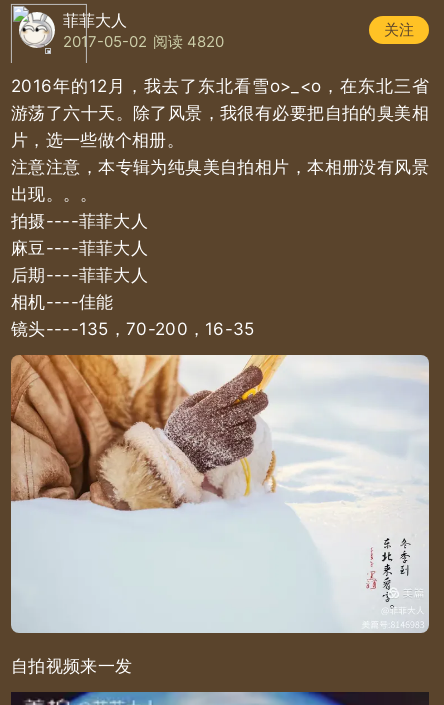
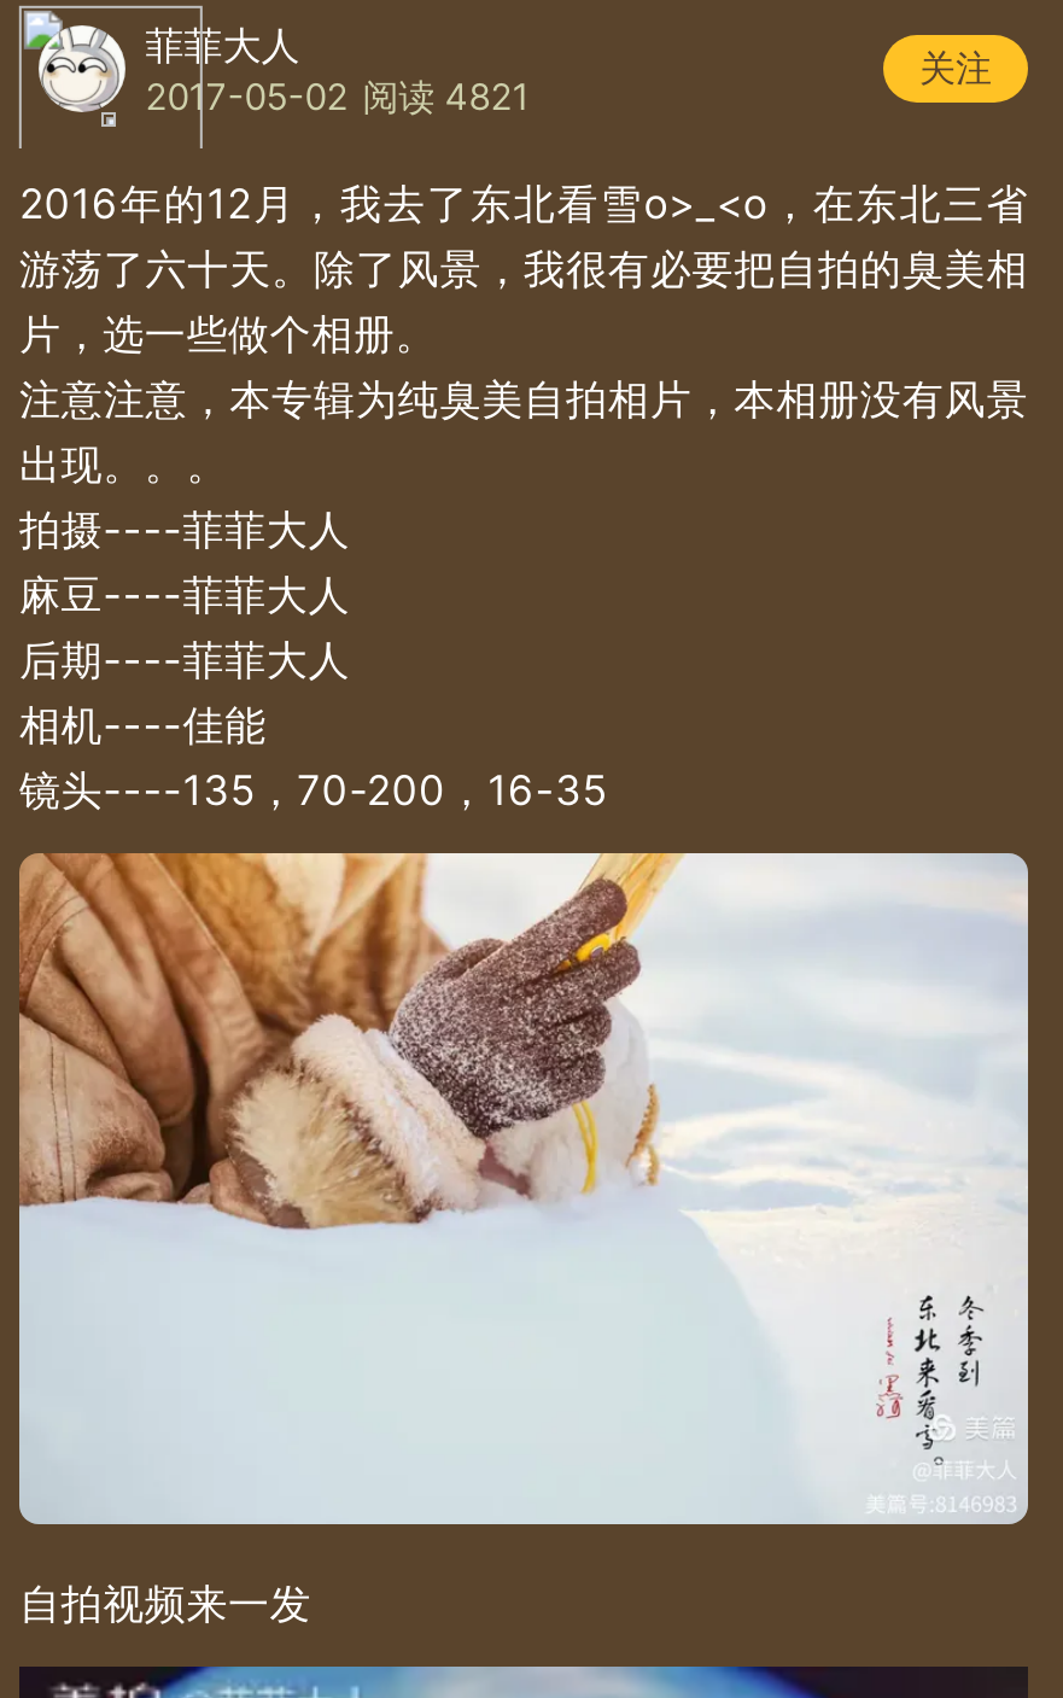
- 2017-05-02 阅读 4820
+ 2017-05-02 阅读 4821
